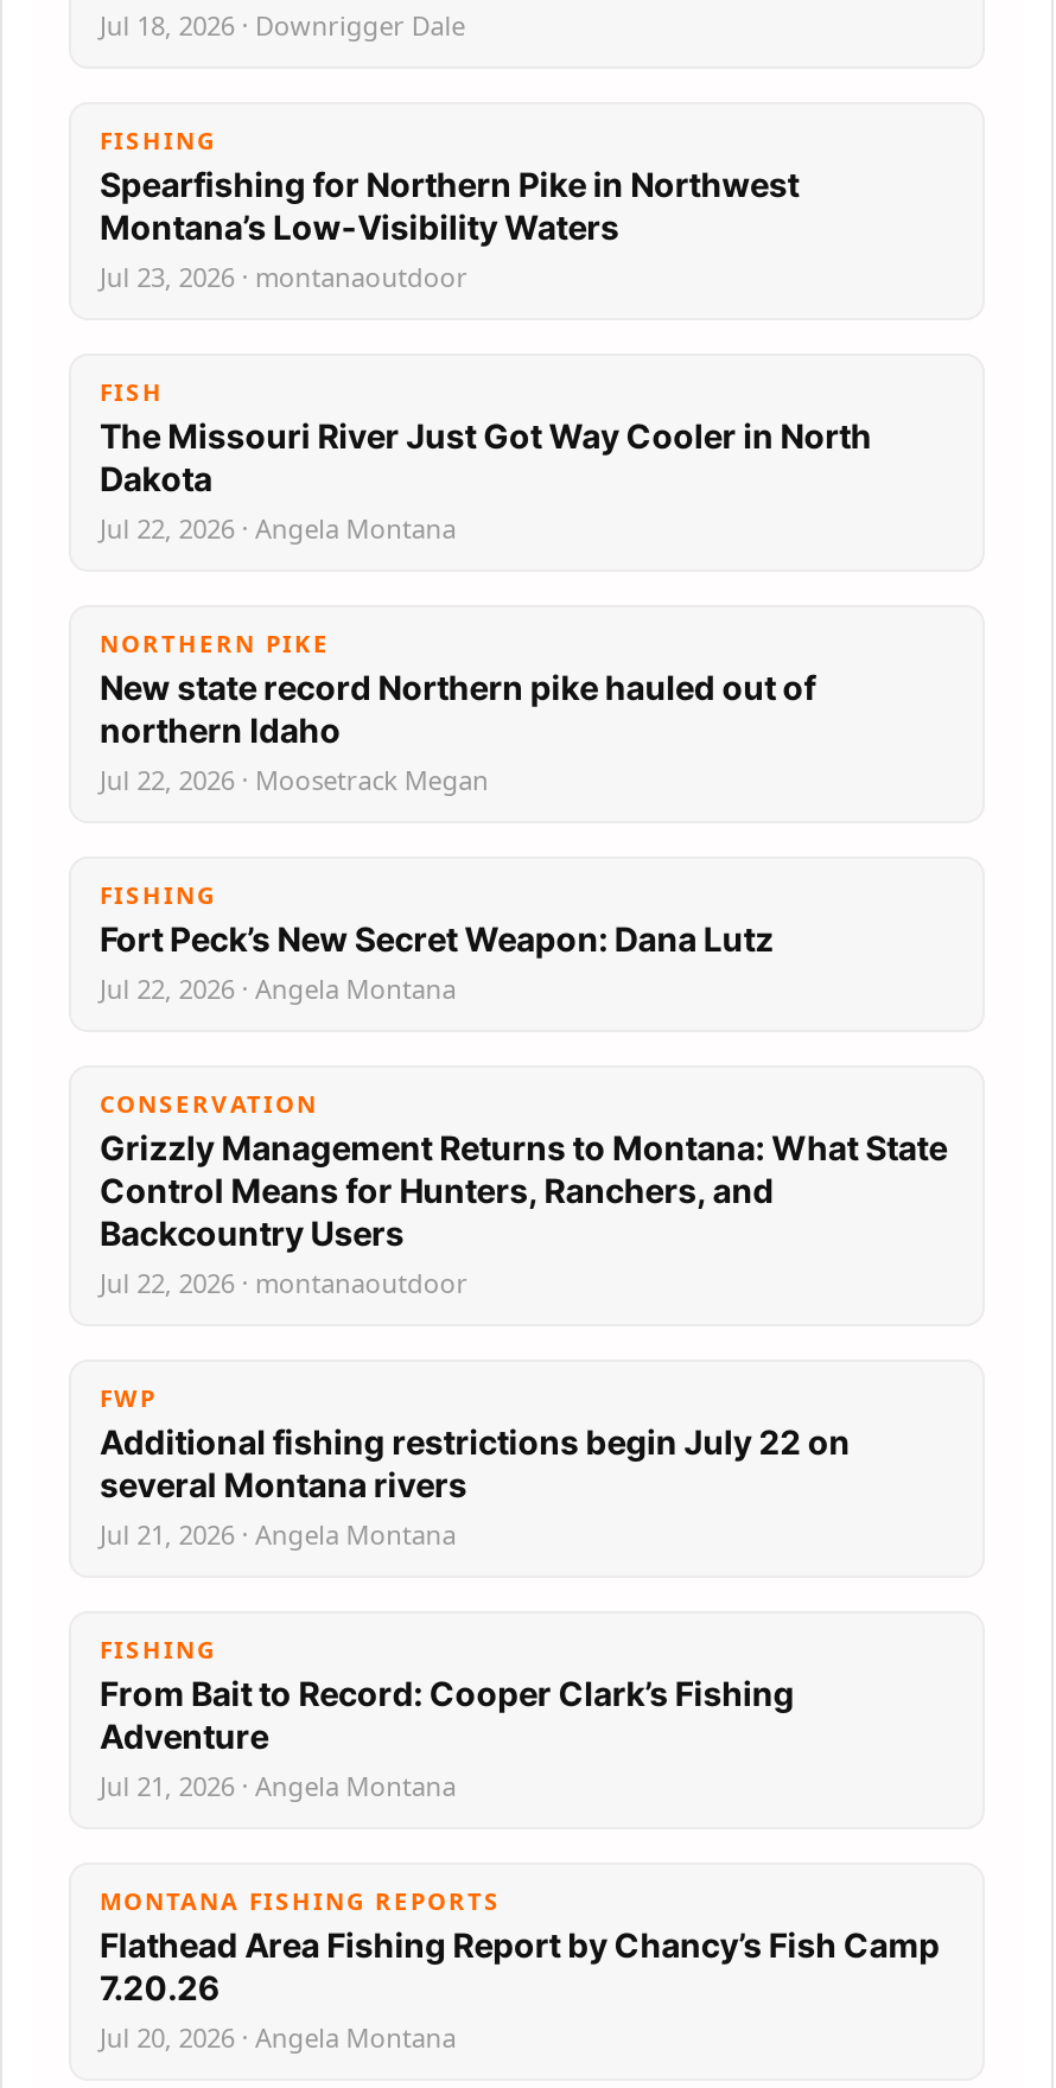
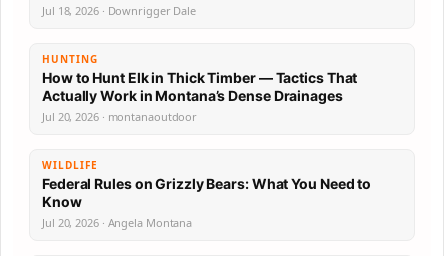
- FISHING
- Spearfishing for Northern Pike in Northwest
- Montana’s Low-Visibility Waters
- Jul 23, 2026 · montanaoutdoor
- FISH
- The Missouri River Just Got Way Cooler in North
- Dakota
- Jul 22, 2026 · Angela Montana
- NORTHERN PIKE
- New state record Northern pike hauled out of
- northern Idaho
- Jul 22, 2026 · Moosetrack Megan
- FISHING
- Fort Peck’s New Secret Weapon: Dana Lutz
- Jul 22, 2026 · Angela Montana
- CONSERVATION
- Grizzly Management Returns to Montana: What State
- Control Means for Hunters, Ranchers, and
- Backcountry Users
- Jul 22, 2026 · montanaoutdoor
- FWP
- Additional fishing restrictions begin July 22 on
- several Montana rivers
- Jul 21, 2026 · Angela Montana
- FISHING
- From Bait to Record: Cooper Clark’s Fishing
- Adventure
- Jul 21, 2026 · Angela Montana
- MONTANA FISHING REPORTS
- Flathead Area Fishing Report by Chancy’s Fish Camp
- 7.20.26
+ HUNTING
+ How to Hunt Elk in Thick Timber — Tactics That
+ Actually Work in Montana’s Dense Drainages
+ Jul 20, 2026 · montanaoutdoor
+ WILDLIFE
+ Federal Rules on Grizzly Bears: What You Need to
+ Know
